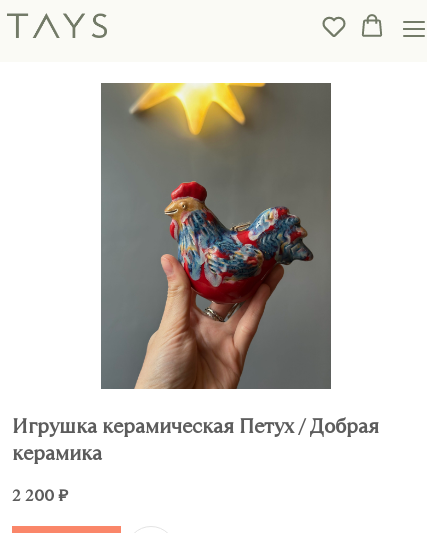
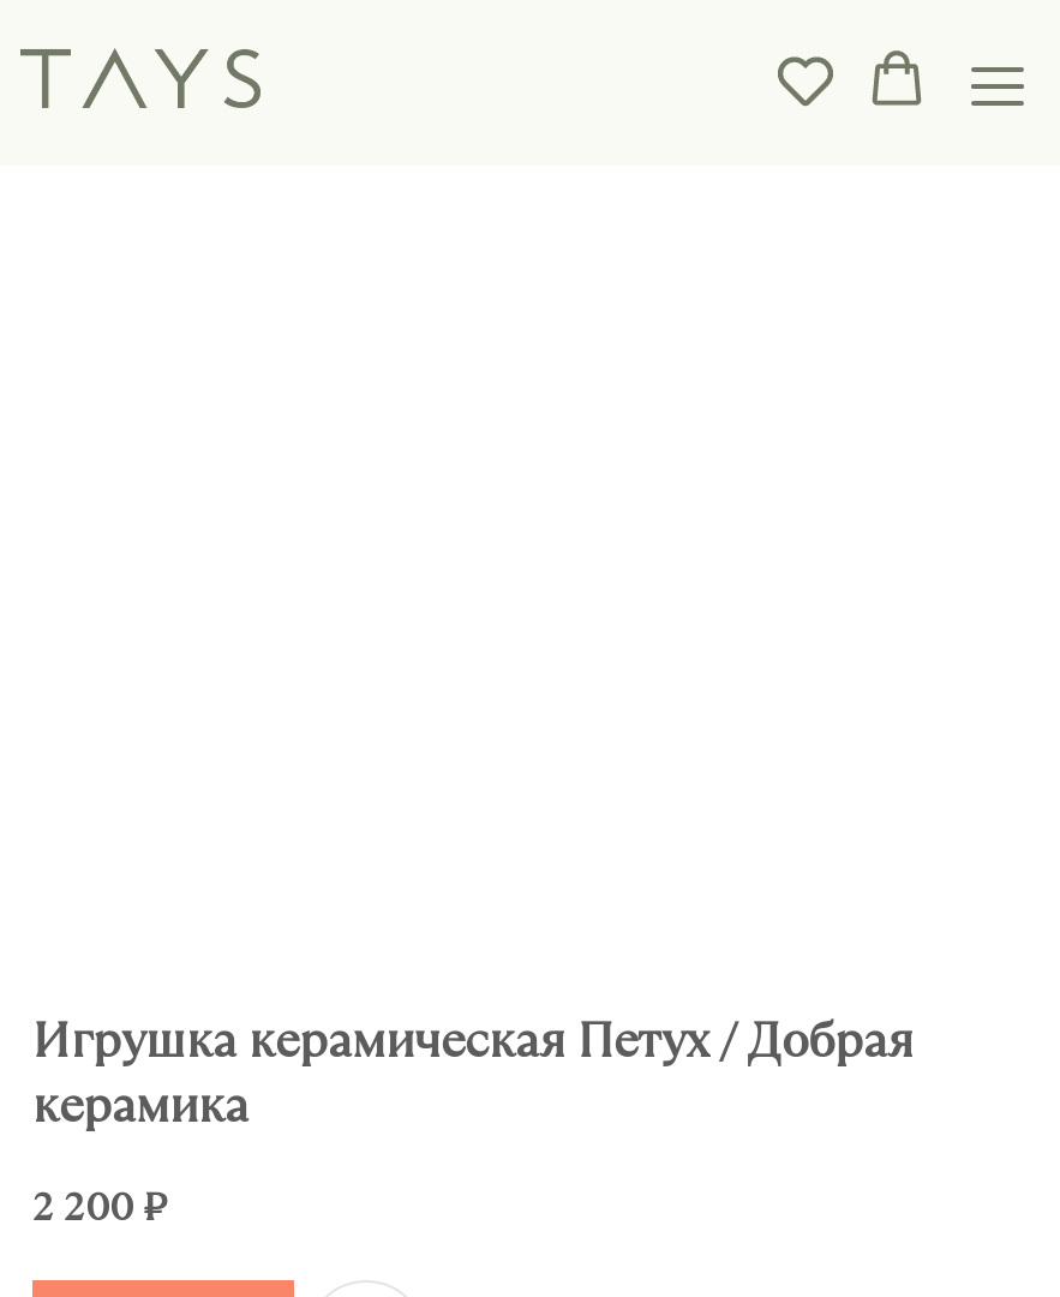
- [image]
